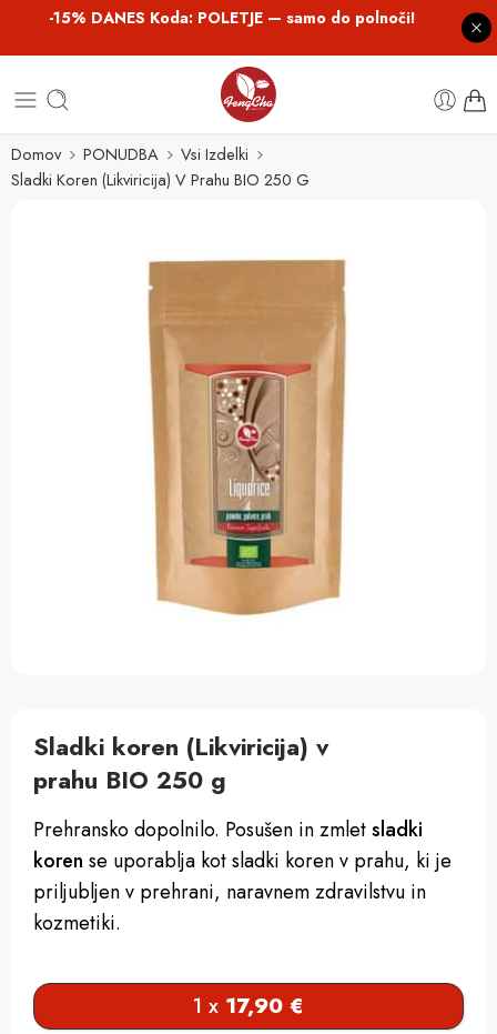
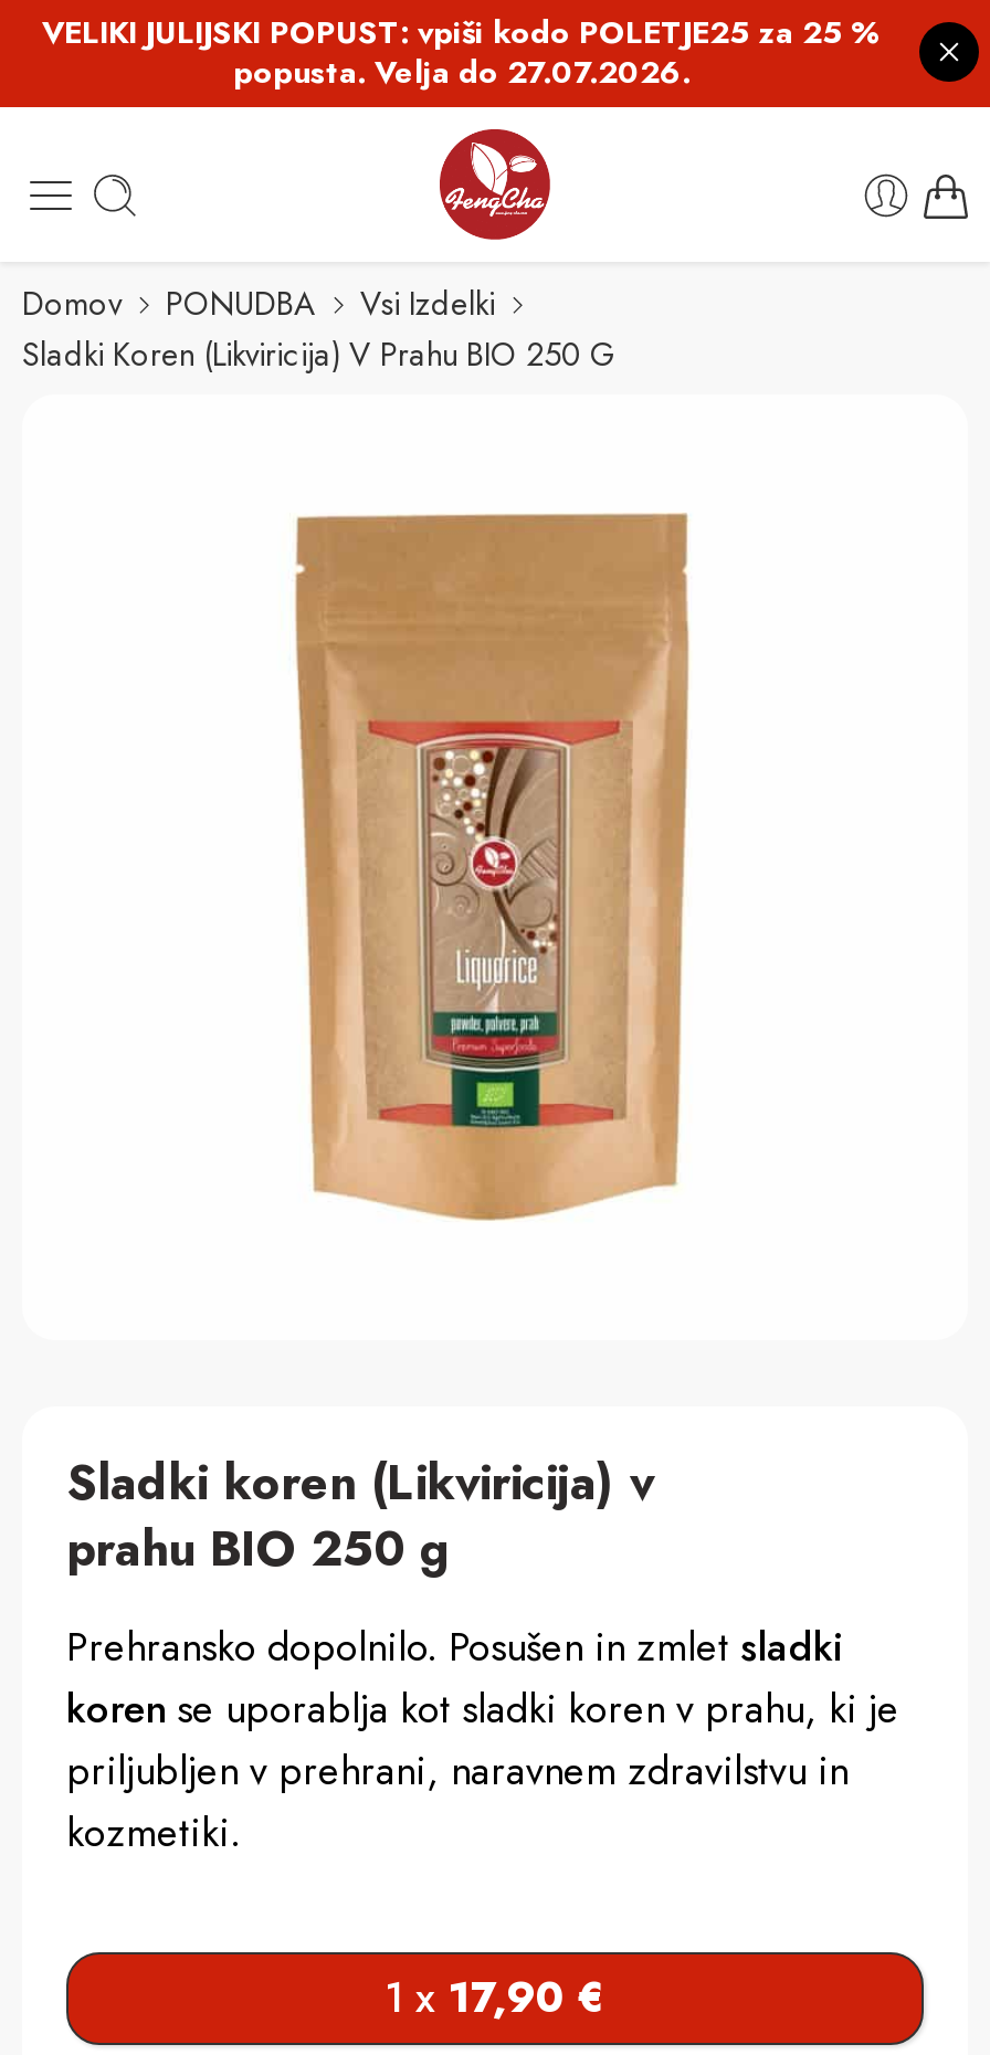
- -15% DANES Koda: POLETJE — samo do polnoči!
+ VELIKI JULIJSKI POPUST: vpiši kodo POLETJE25 za 25 %
+ popusta. Velja do 27.07.2026.
